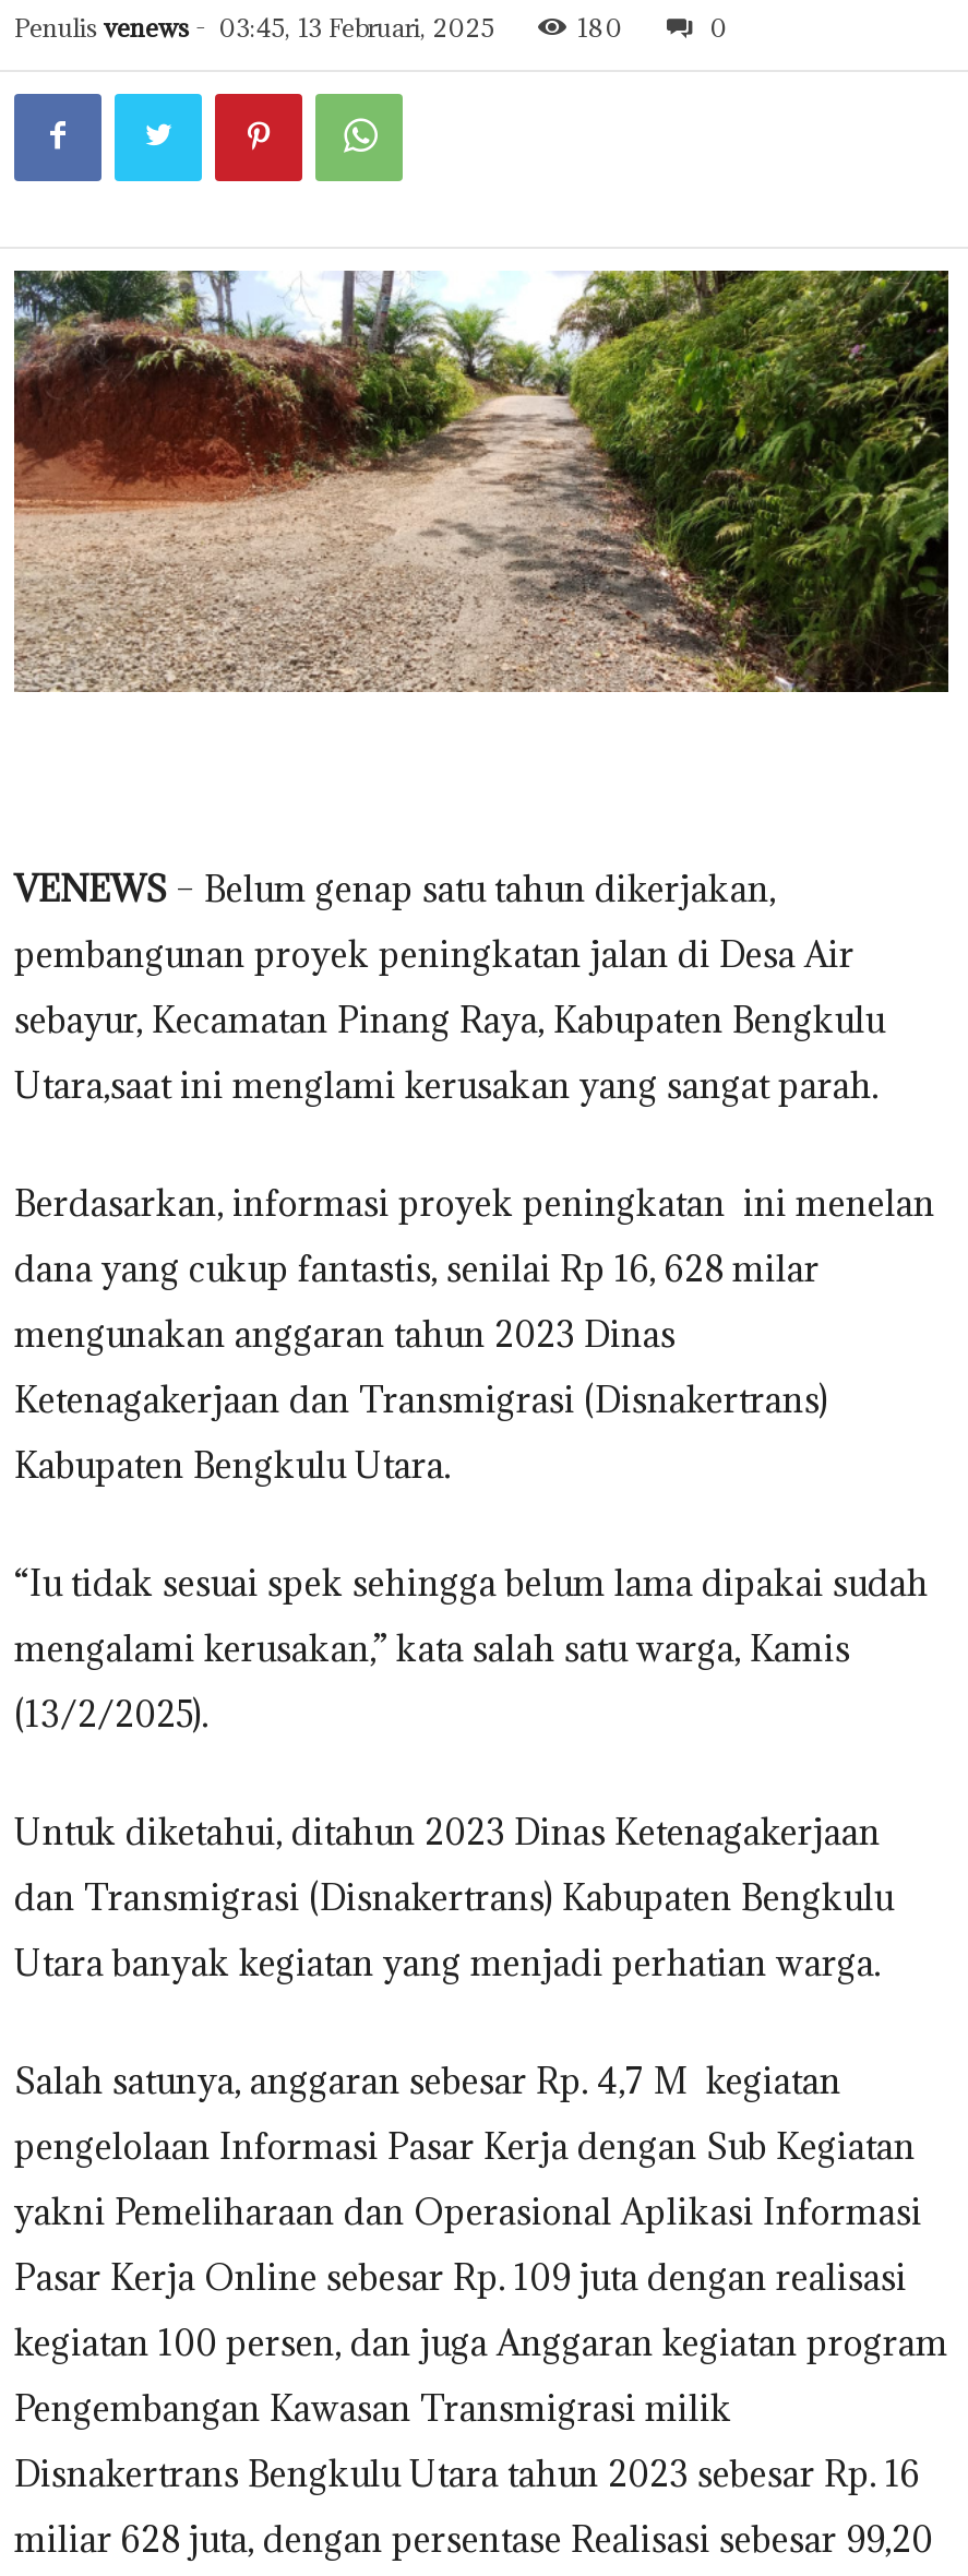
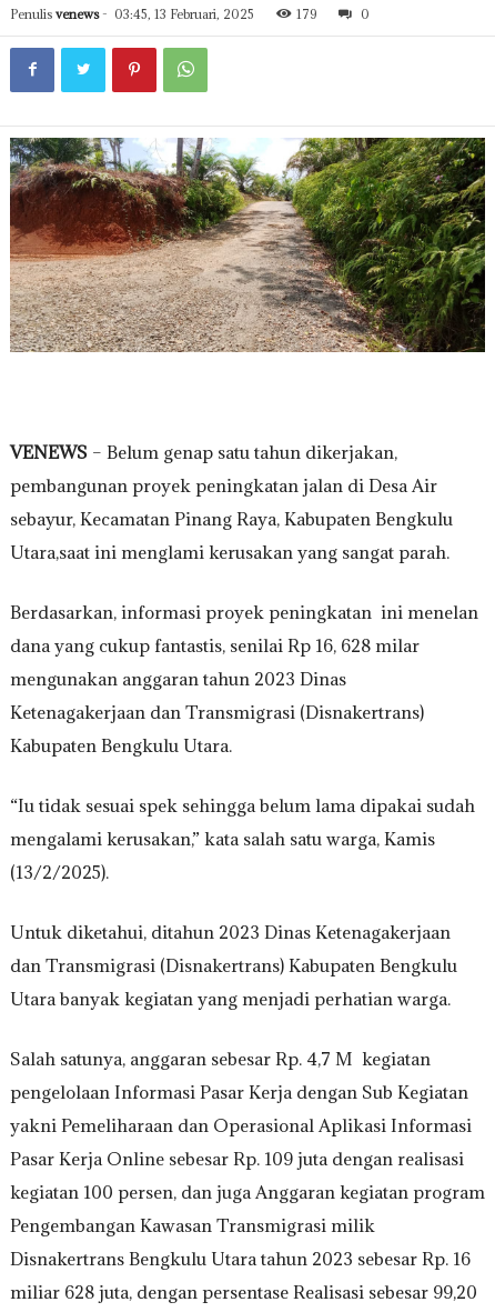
- 180
+ 179
